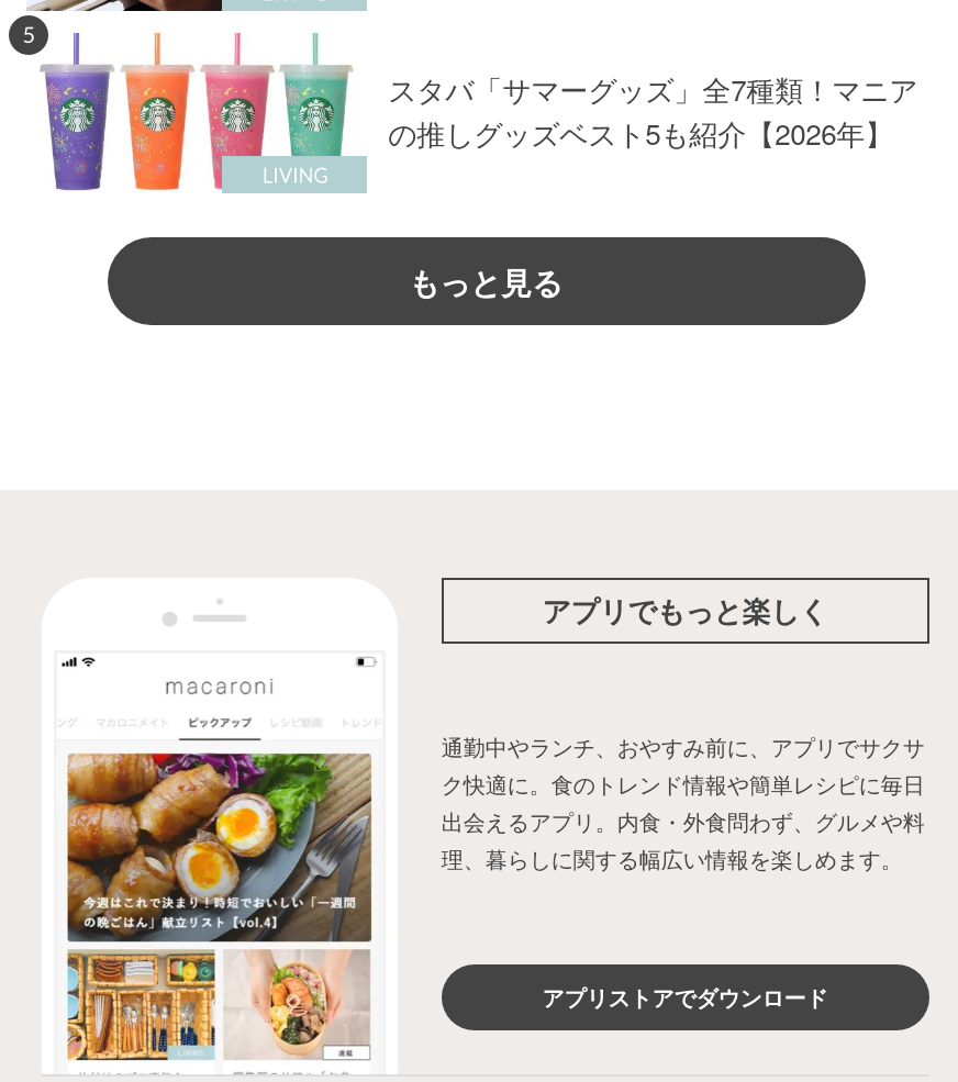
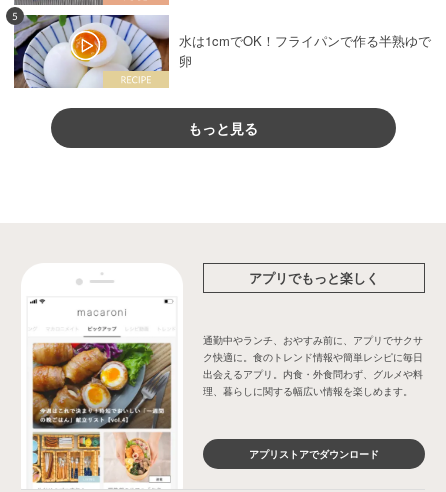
- [image]
- スタバ「サマーグッズ」全7種類！マニア
- の推しグッズベスト5も紹介【2026年】
+ [image]
+ 水は1cmでOK！フライパンで作る半熟ゆで
+ 卵
